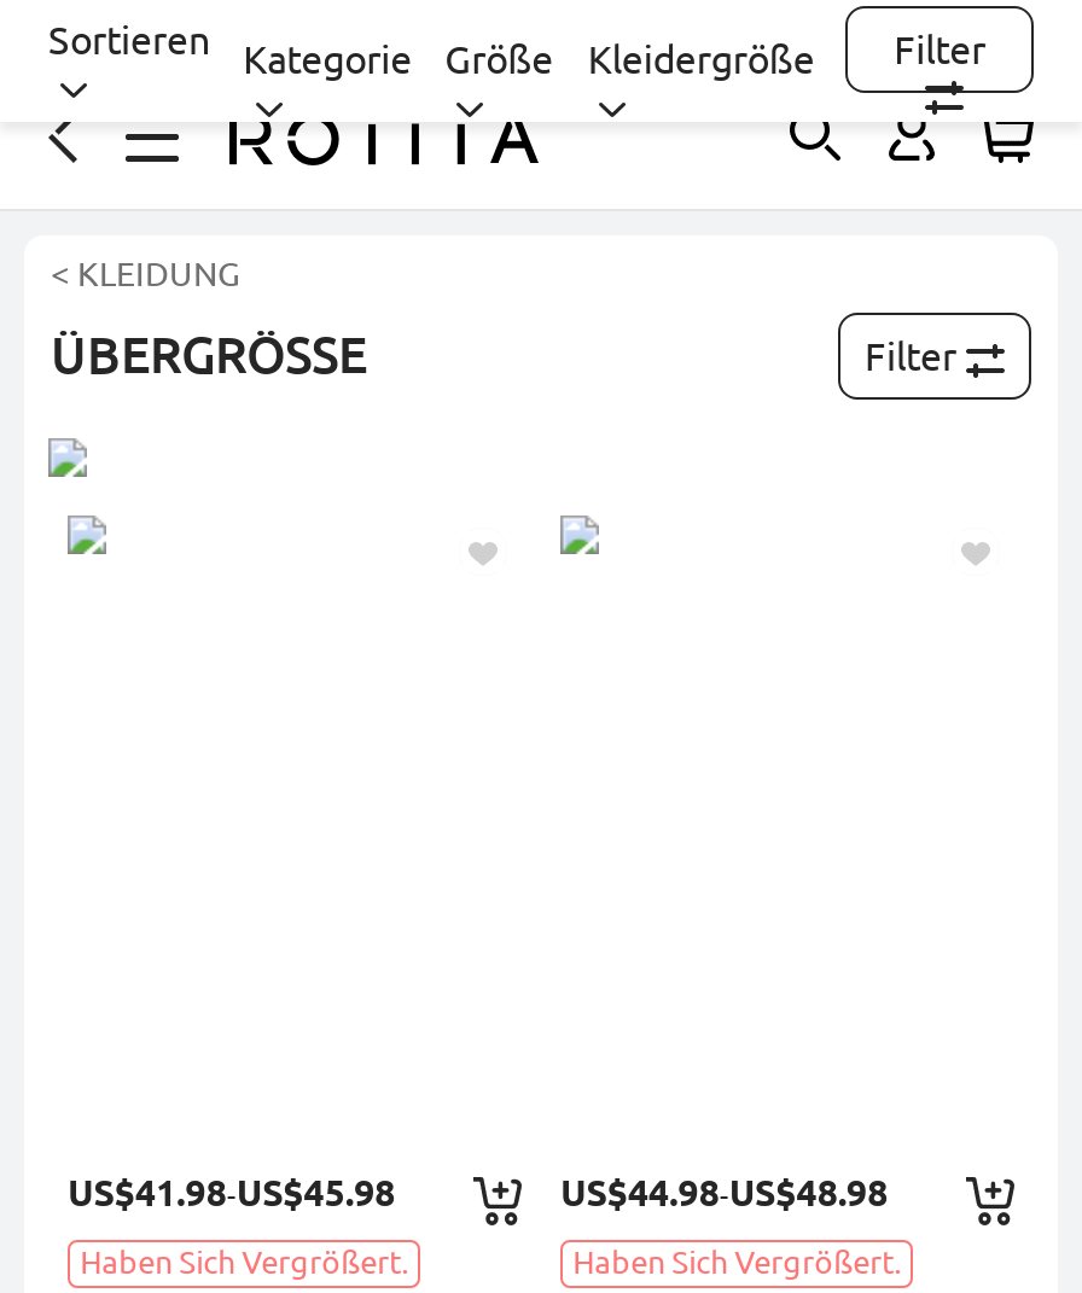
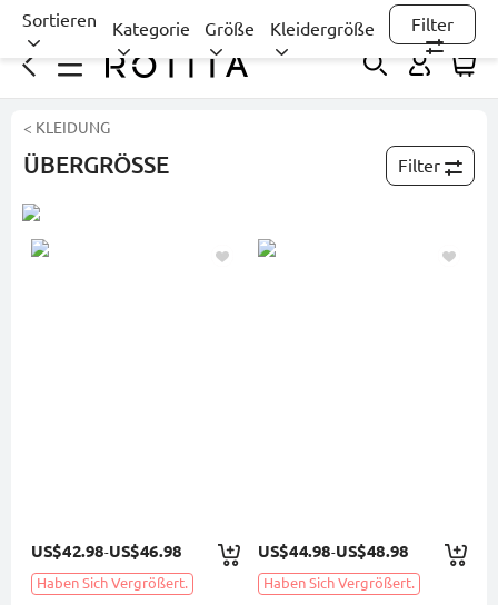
- US$41.98-US$45.98
+ US$42.98-US$46.98
